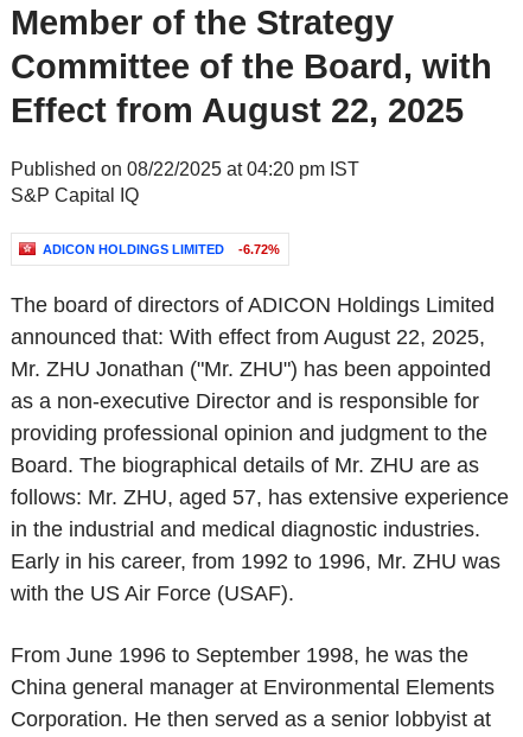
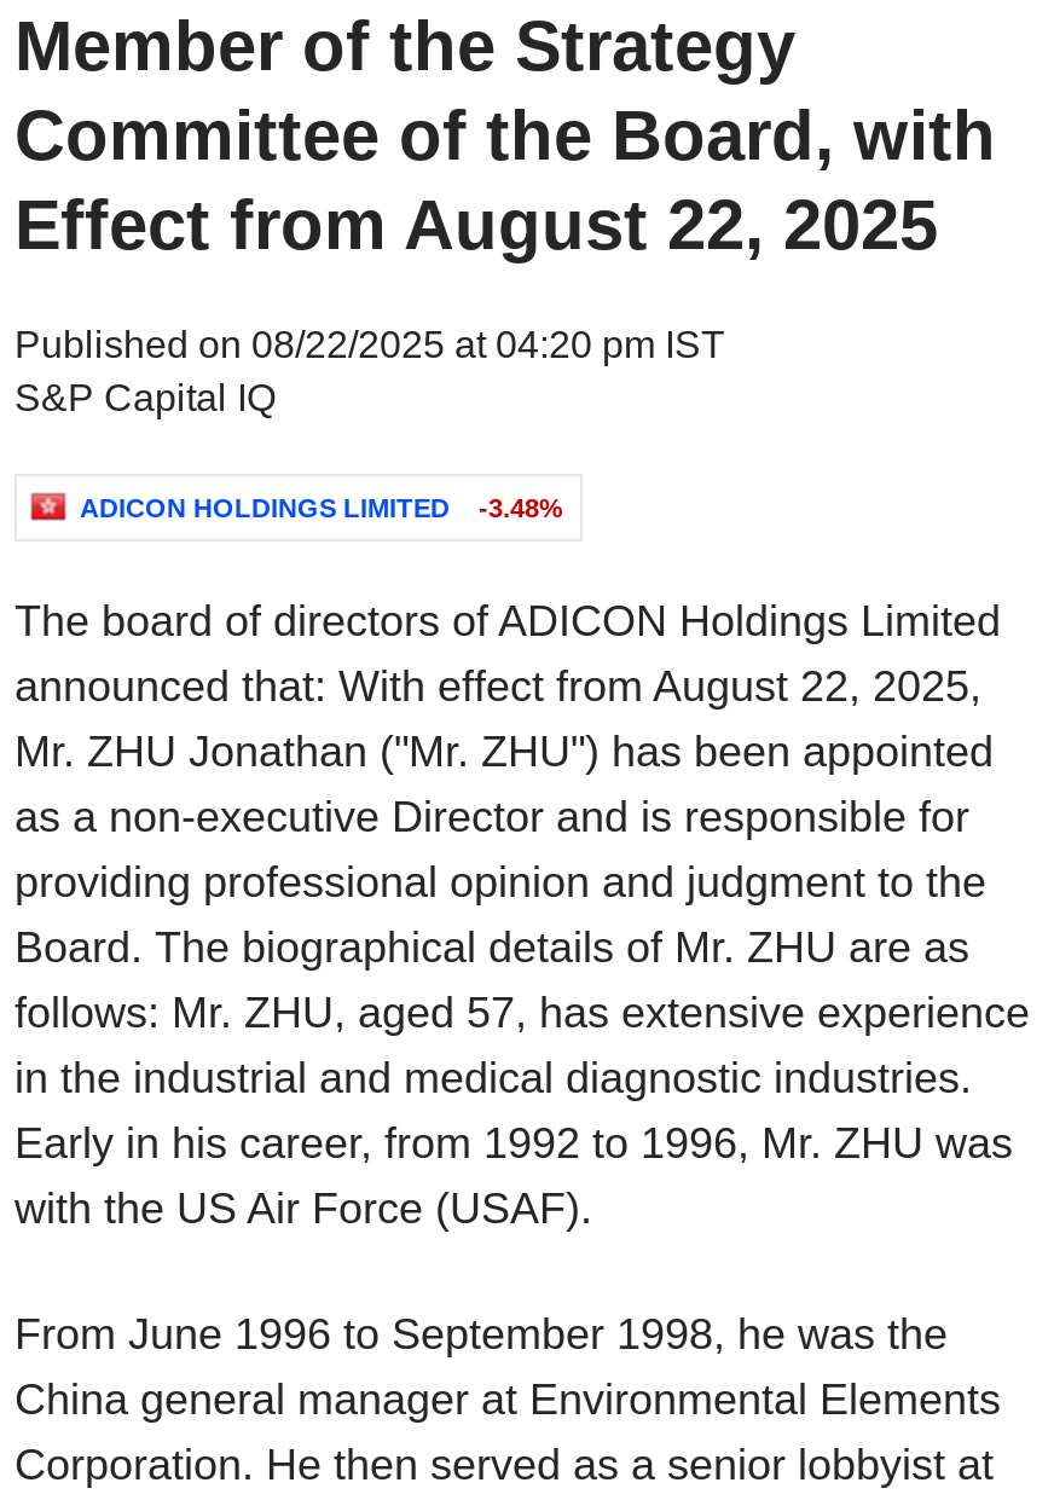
- ADICON HOLDINGS LIMITED -6.72%
+ ADICON HOLDINGS LIMITED -3.48%
